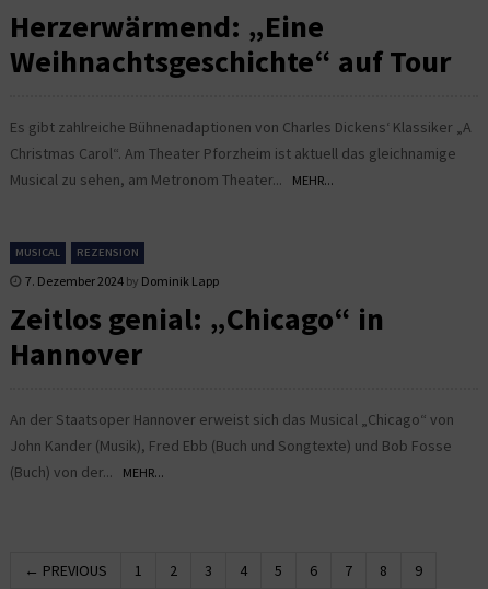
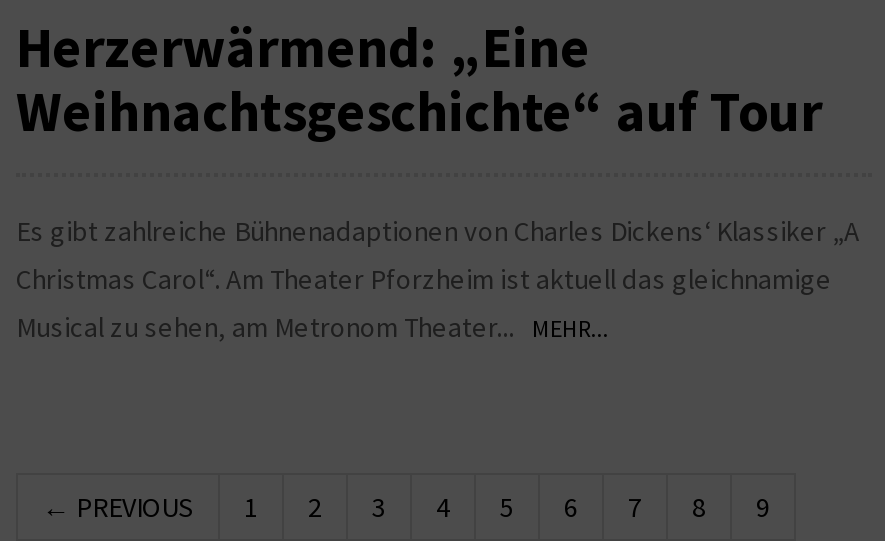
- MUSICAL
- REZENSION
- 7. Dezember 2024 by Dominik Lapp
- Zeitlos genial: „Chicago“ in
- Hannover
- An der Staatsoper Hannover erweist sich das Musical „Chicago“ von
- John Kander (Musik), Fred Ebb (Buch und Songtexte) und Bob Fosse
- (Buch) von der... MEHR...
